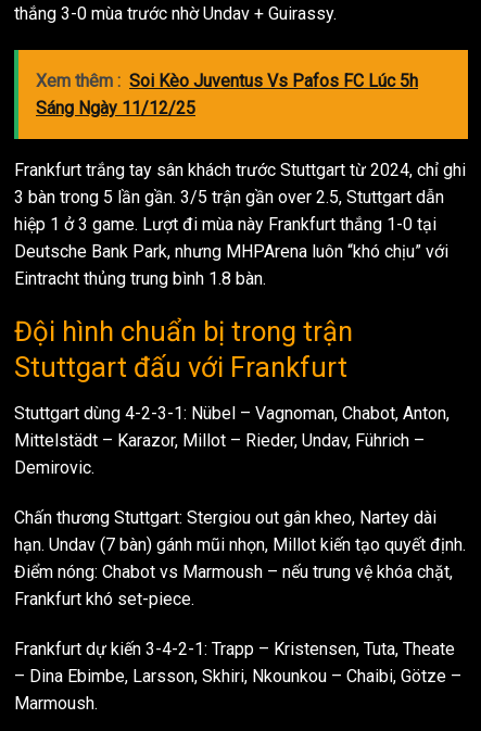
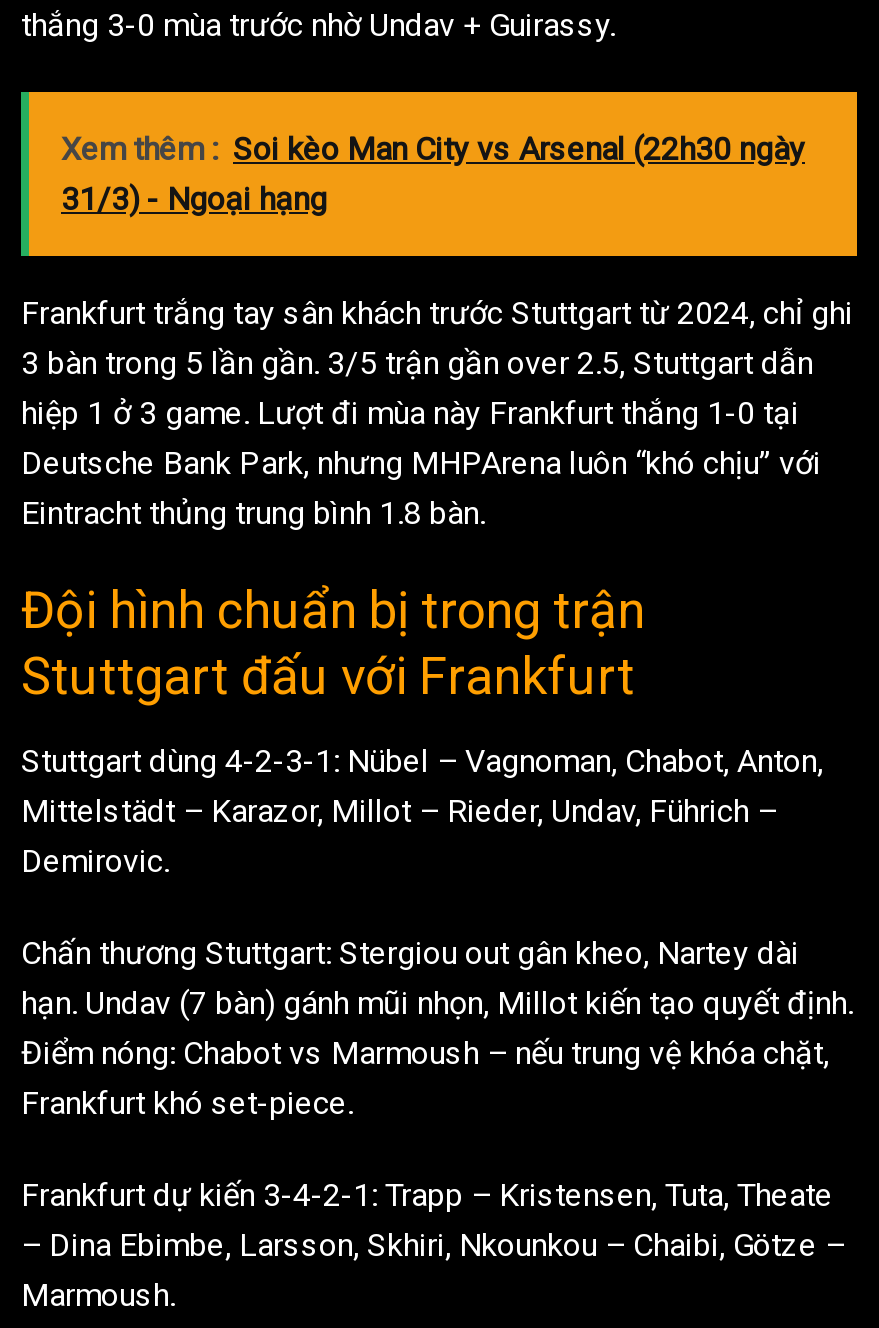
- Xem thêm : Soi Kèo Juventus Vs Pafos FC Lúc 5h
- Sáng Ngày 11/12/25
+ Xem thêm : Soi kèo Man City vs Arsenal (22h30 ngày
+ 31/3) - Ngoại hạng
